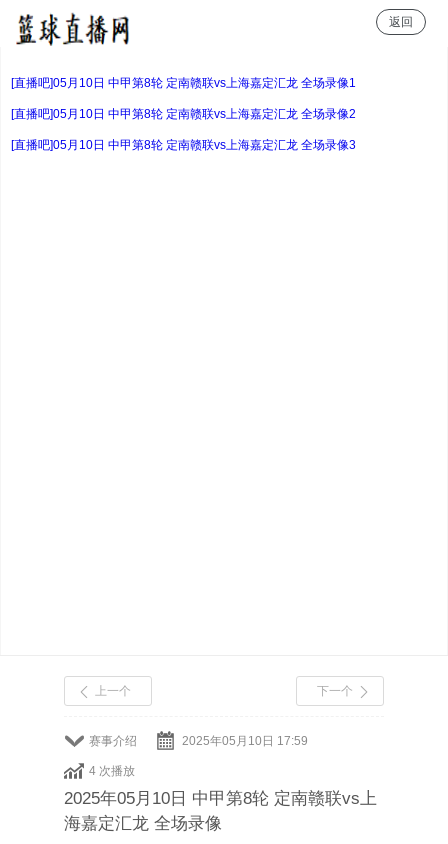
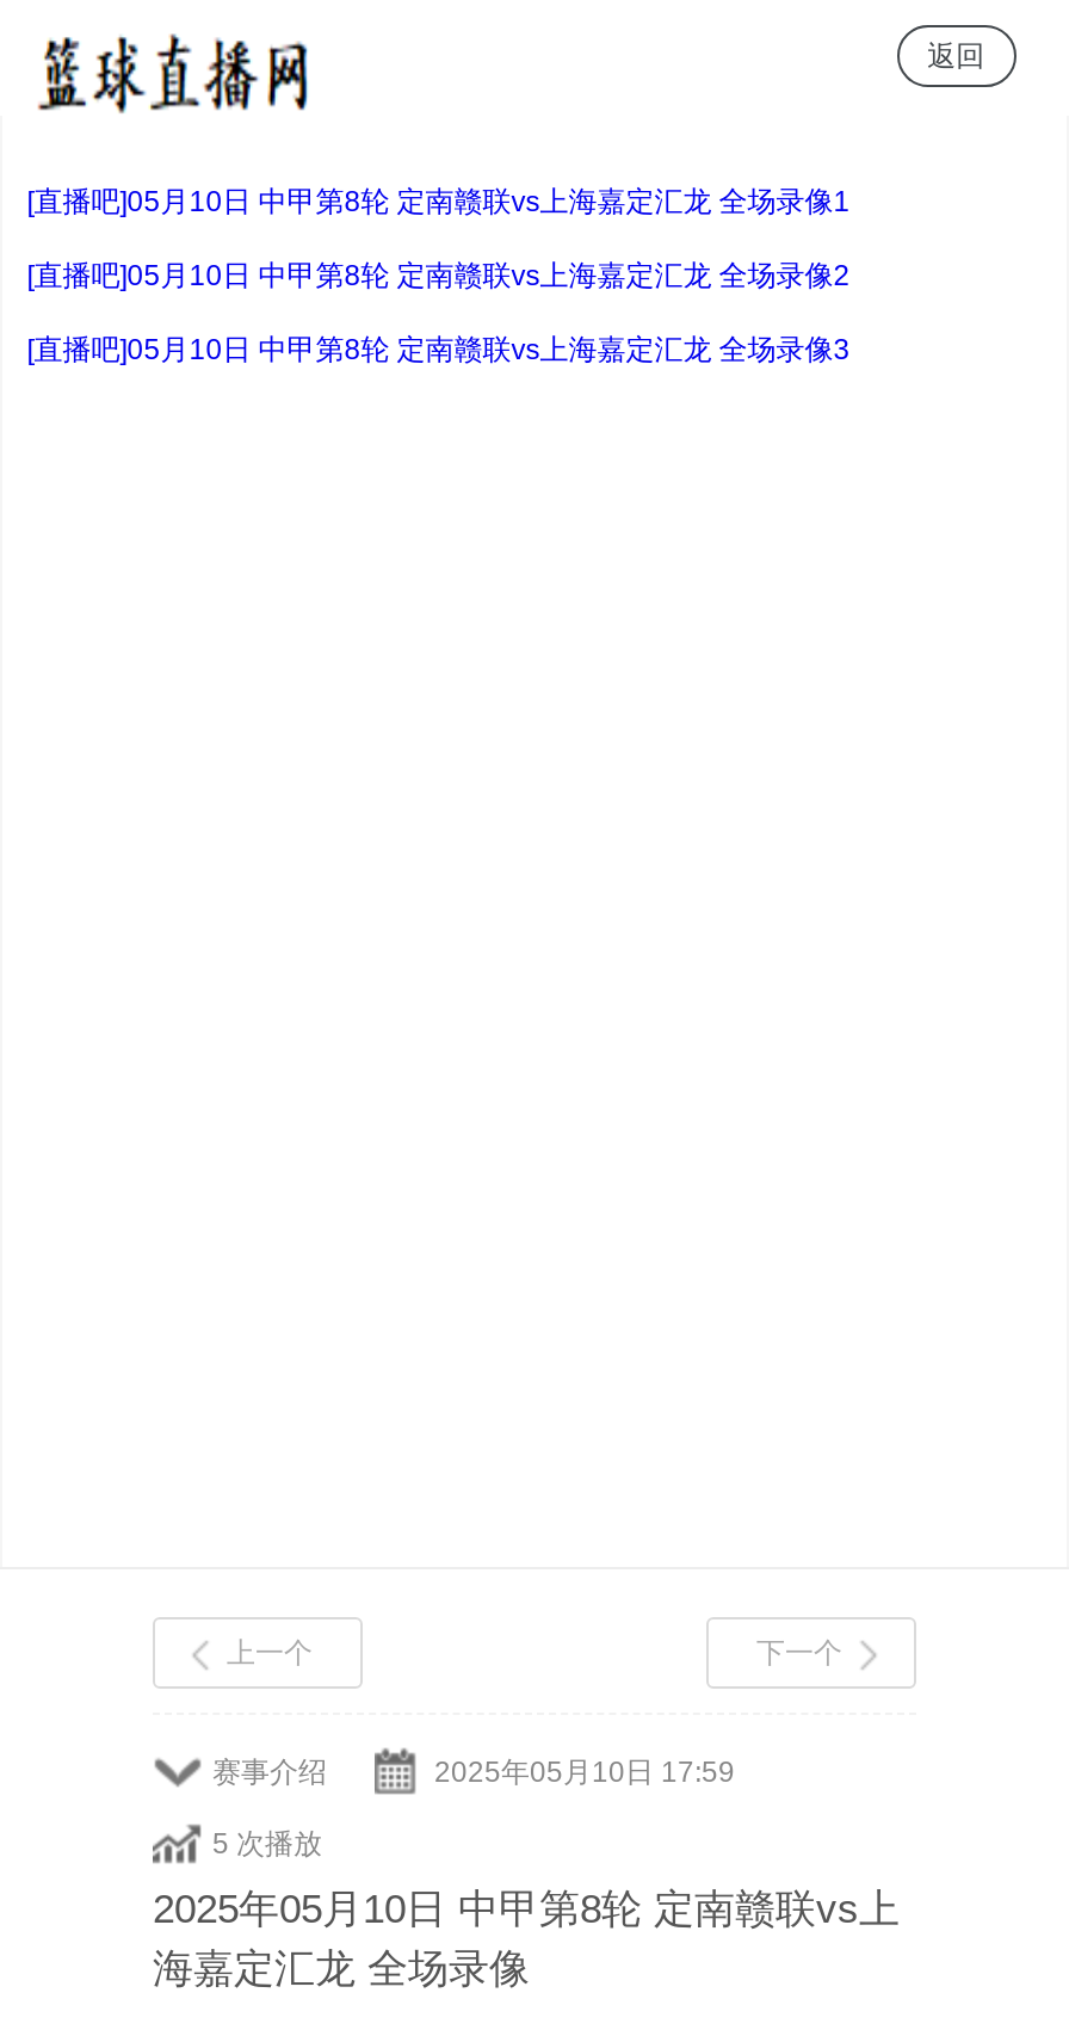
- 4 次播放
+ 5 次播放
